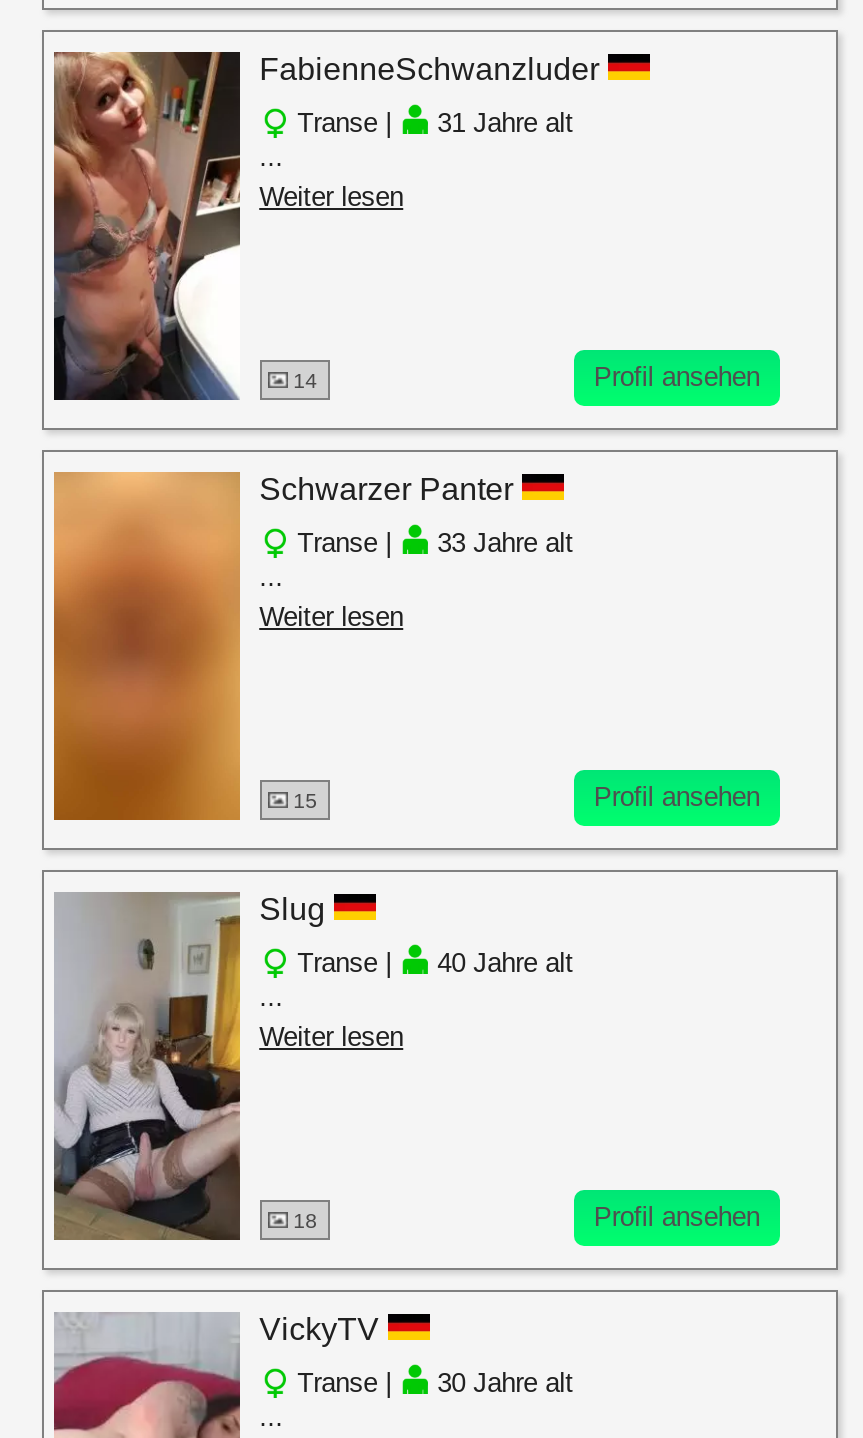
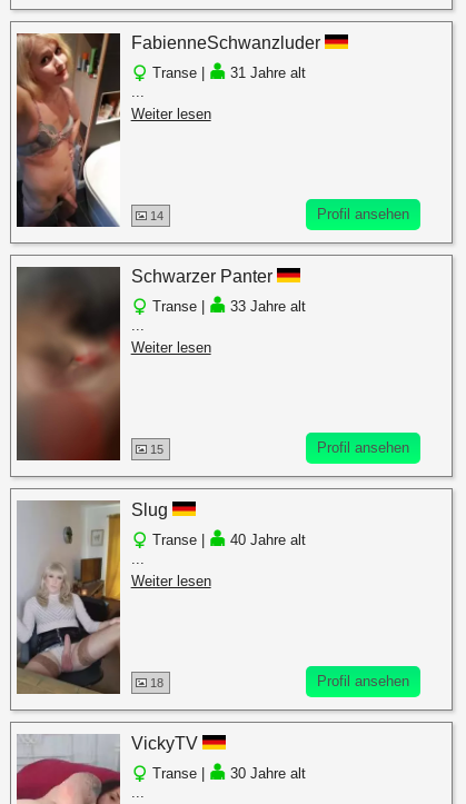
- [image]
+ [image]
